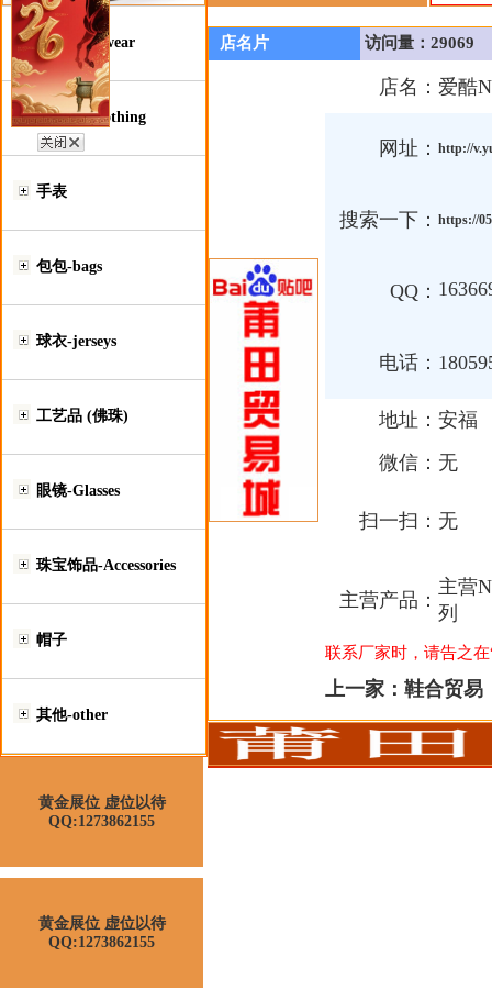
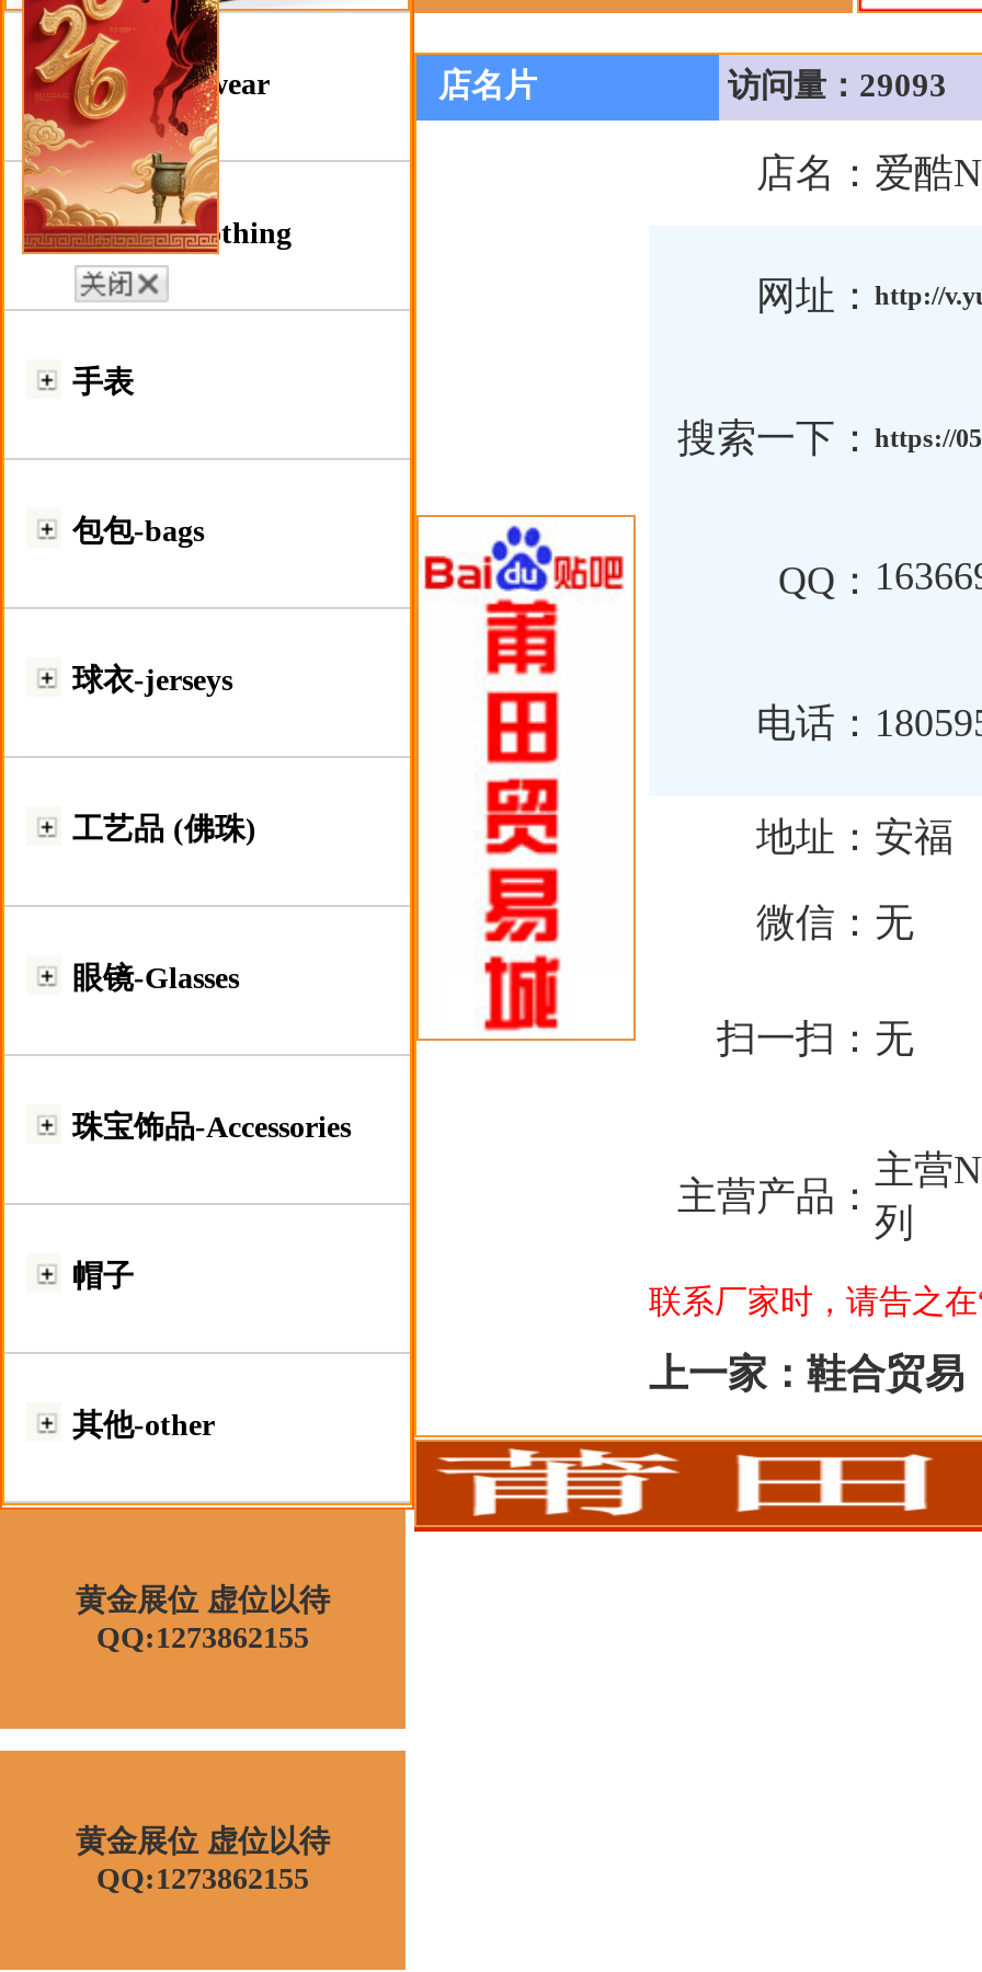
- 访问量：29069
+ 访问量：29093
